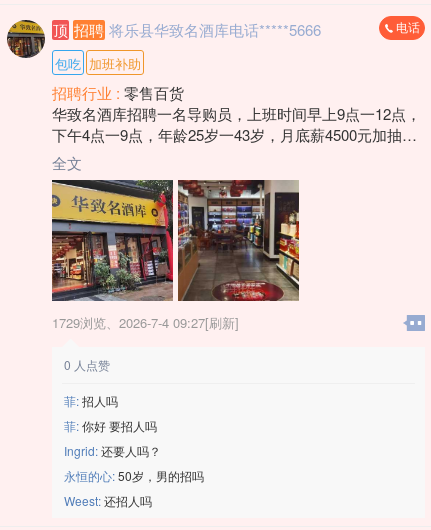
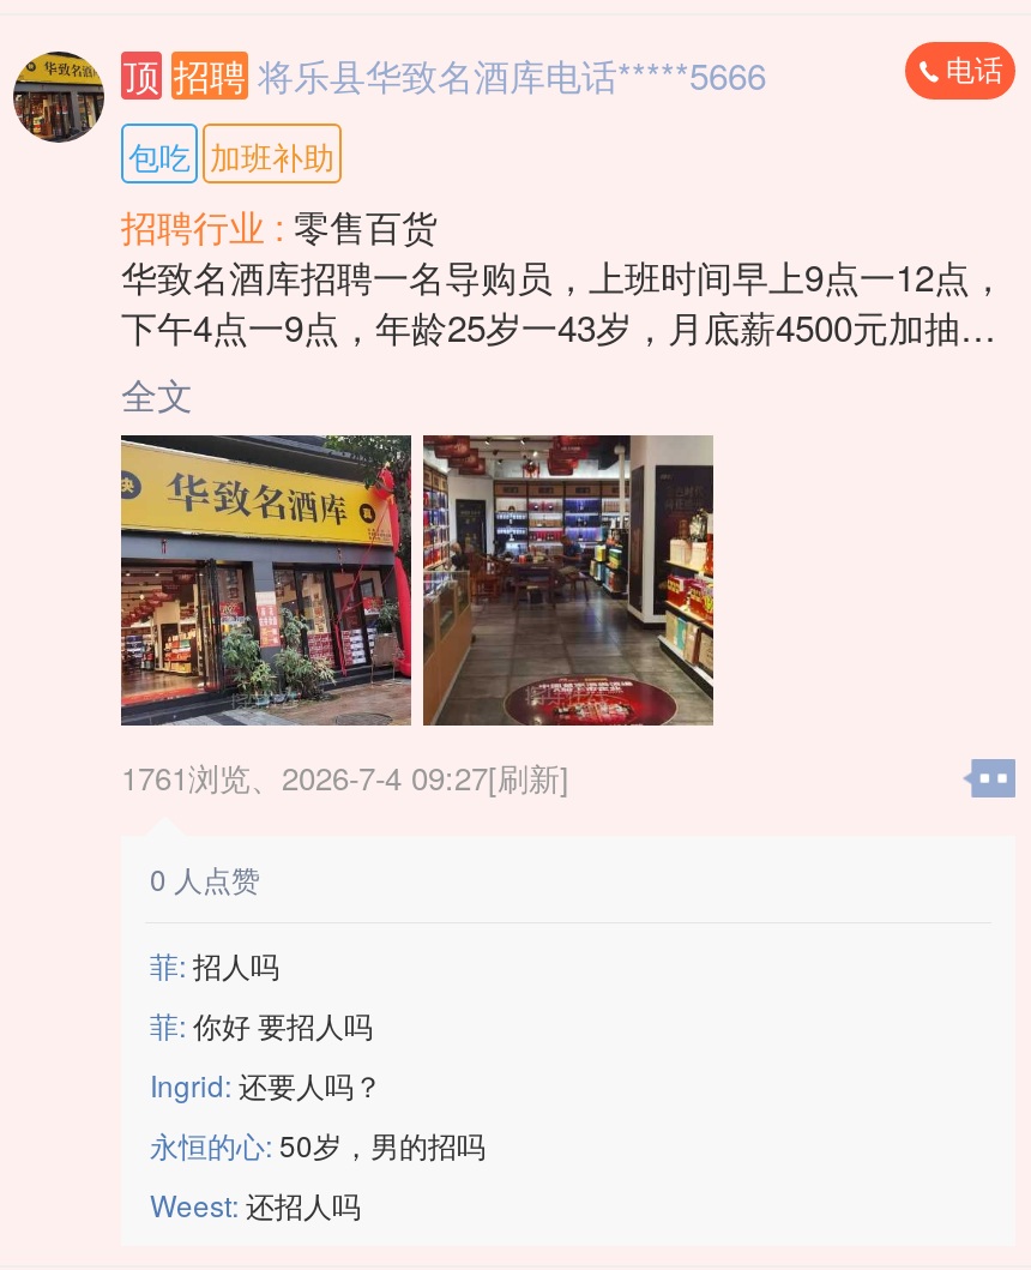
- 1729浏览、2026-7-4 09:27[刷新]
+ 1761浏览、2026-7-4 09:27[刷新]
